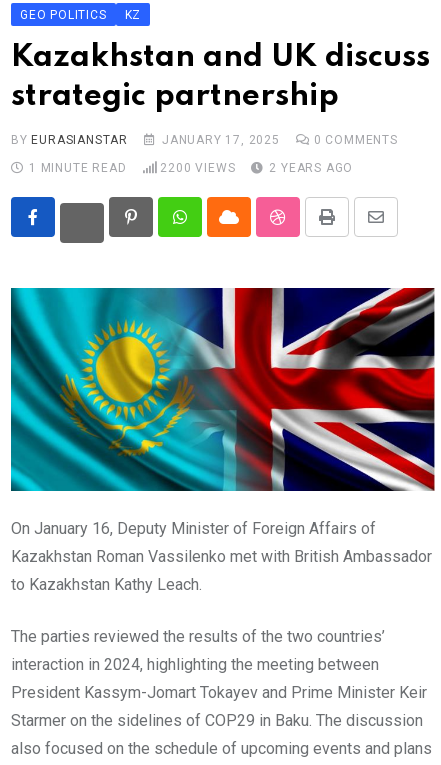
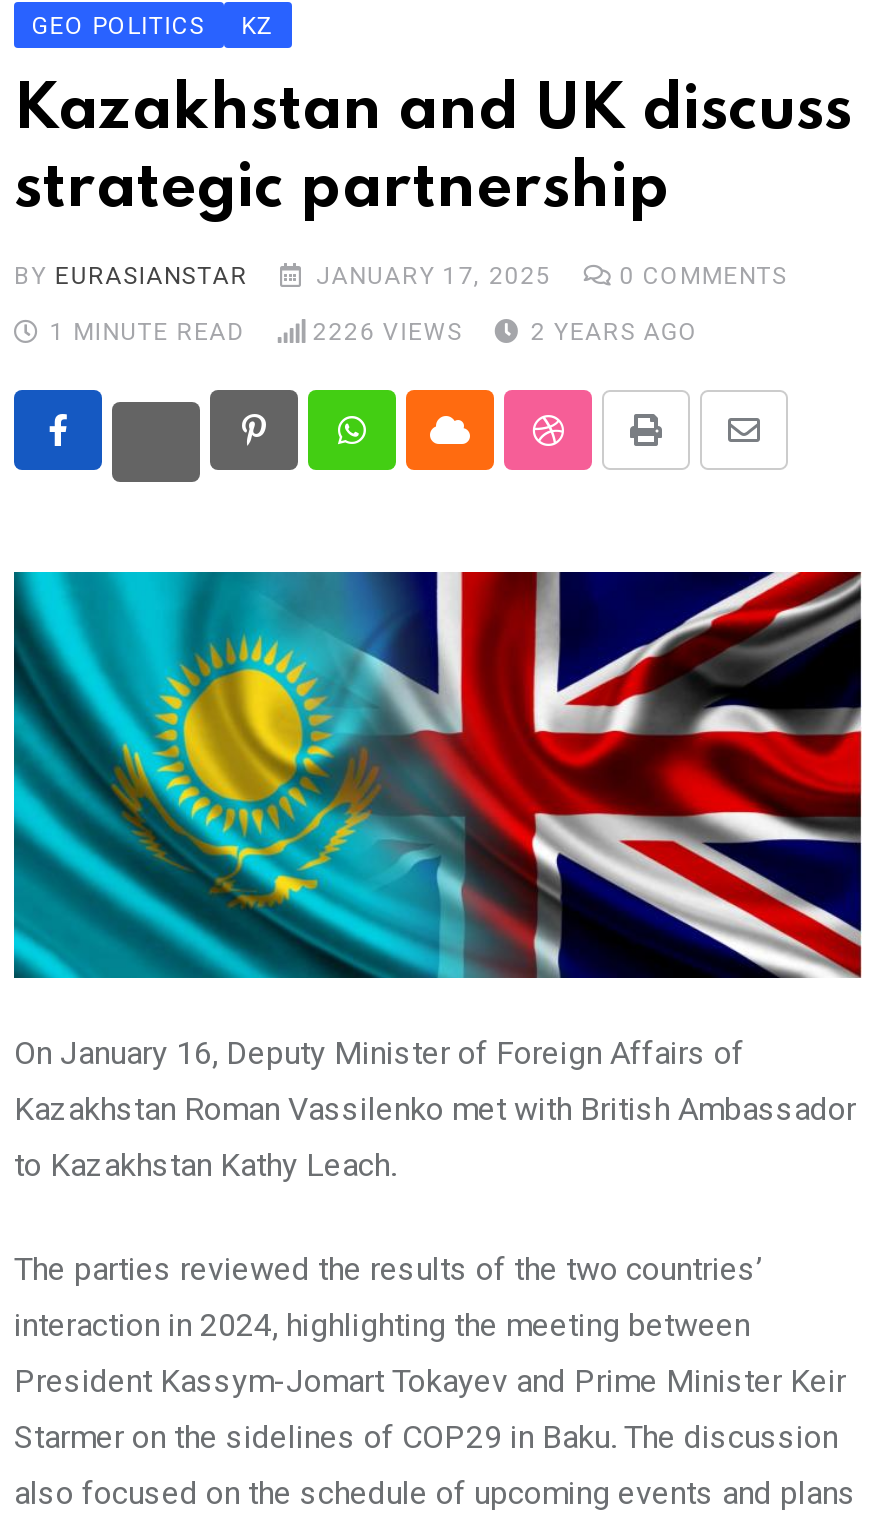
- 2200 VIEWS
+ 2226 VIEWS
